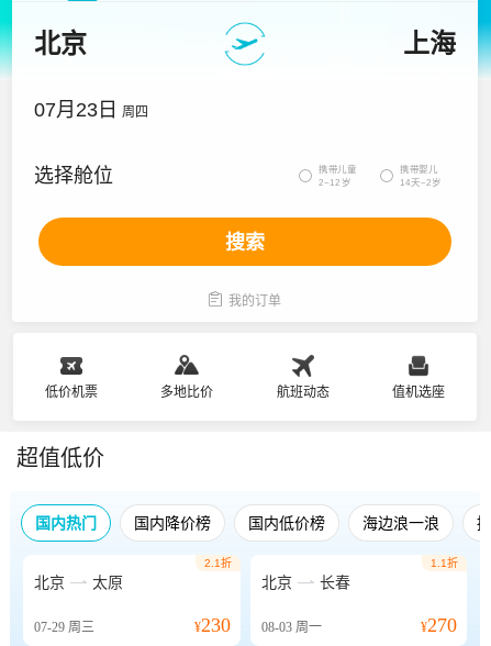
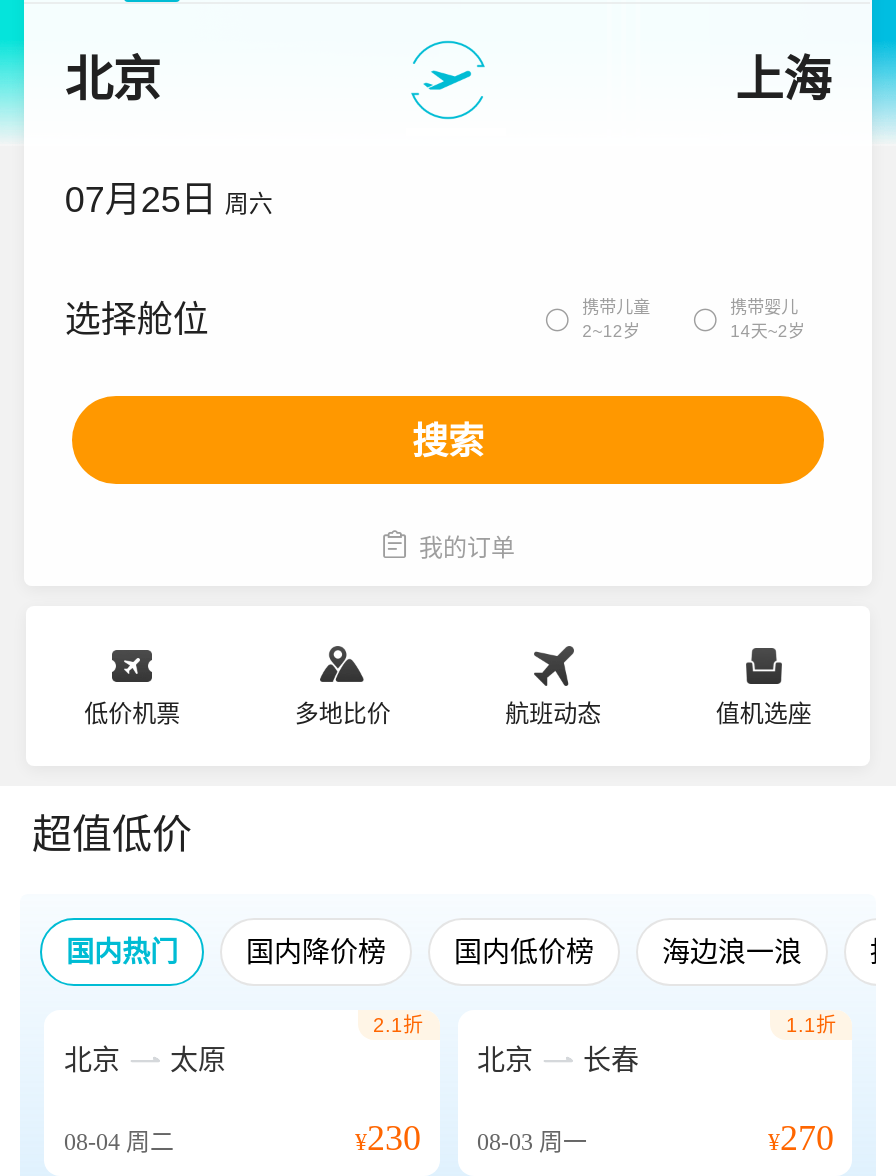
- 07月23日 周四
+ 07月25日 周六

- 07-29周三
+ 08-04周二
